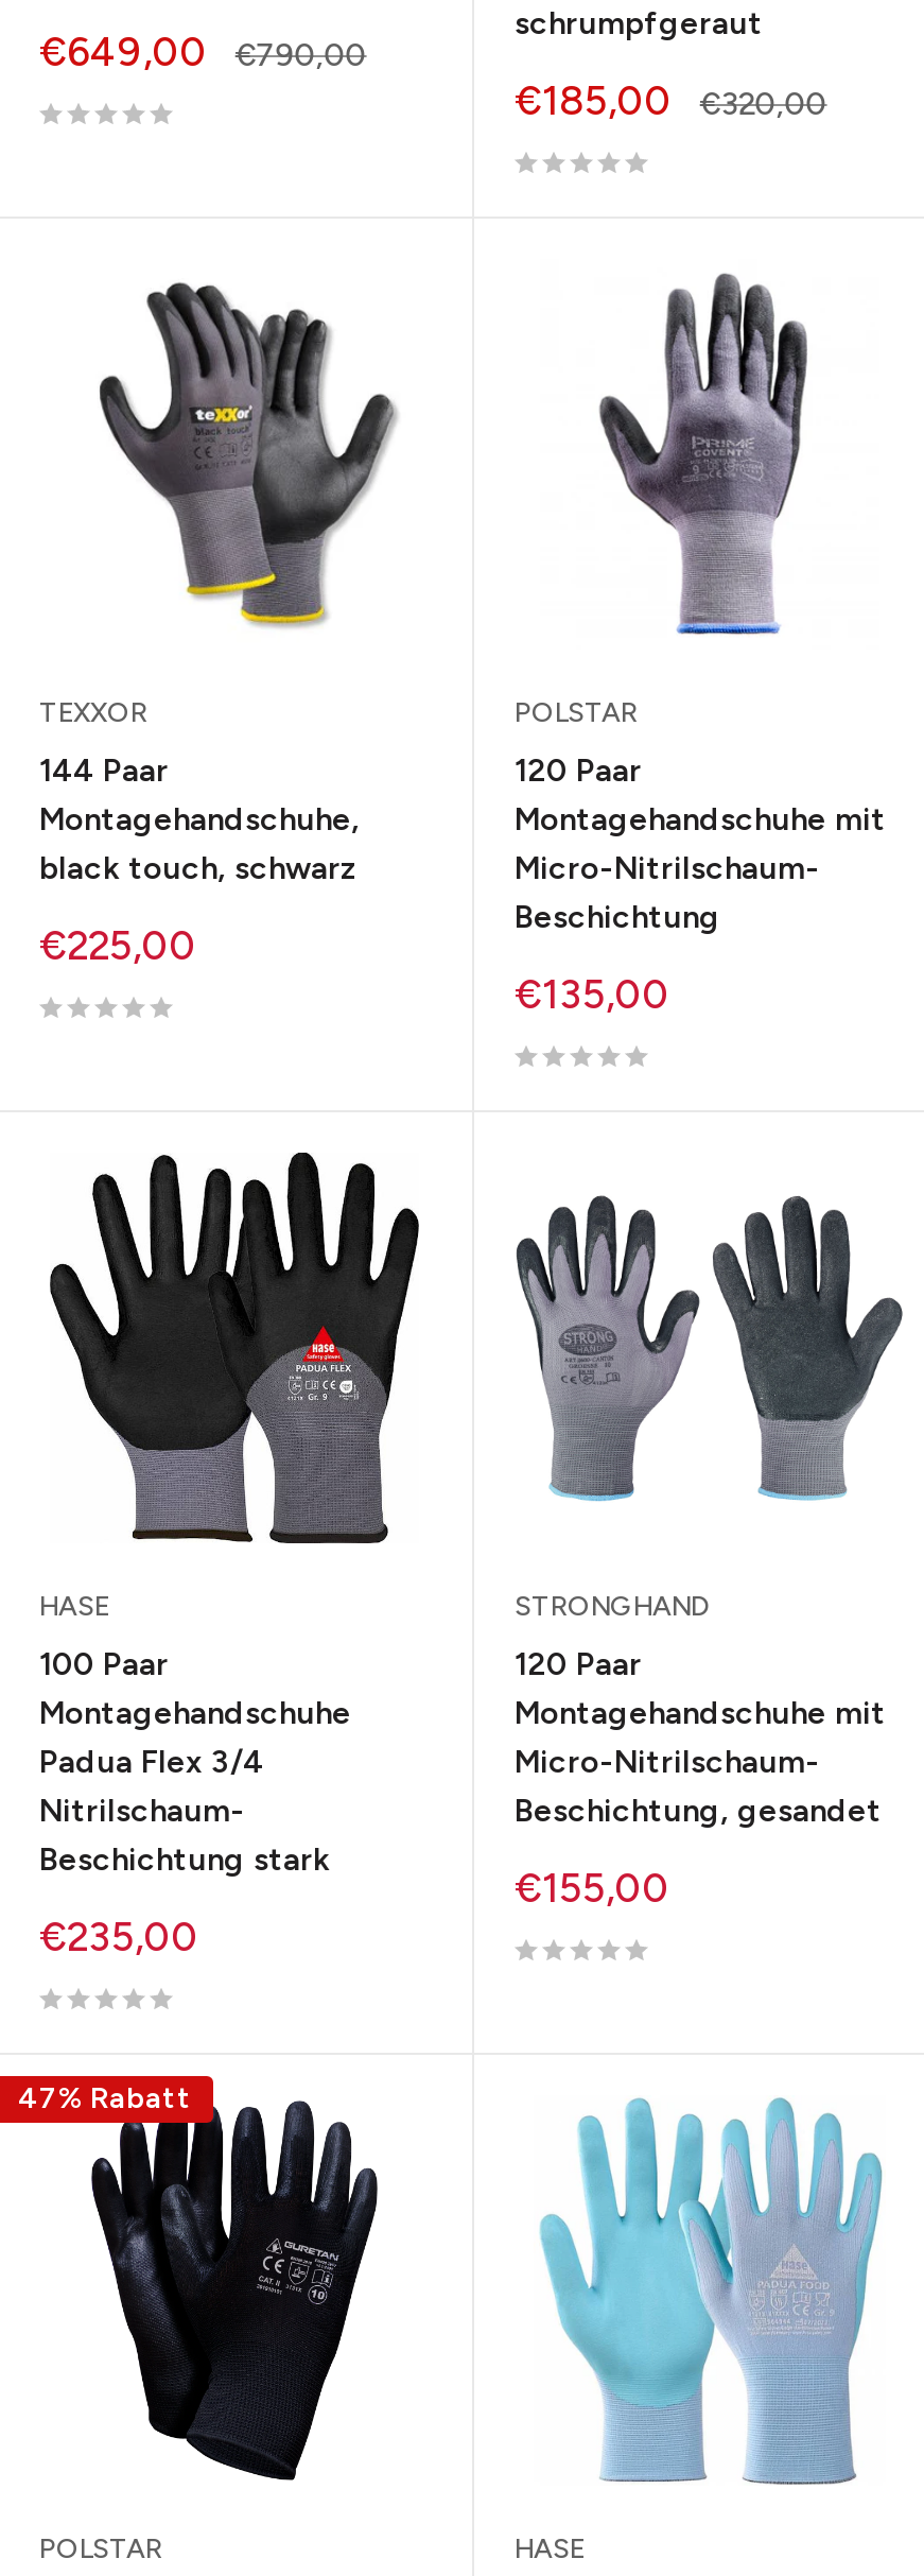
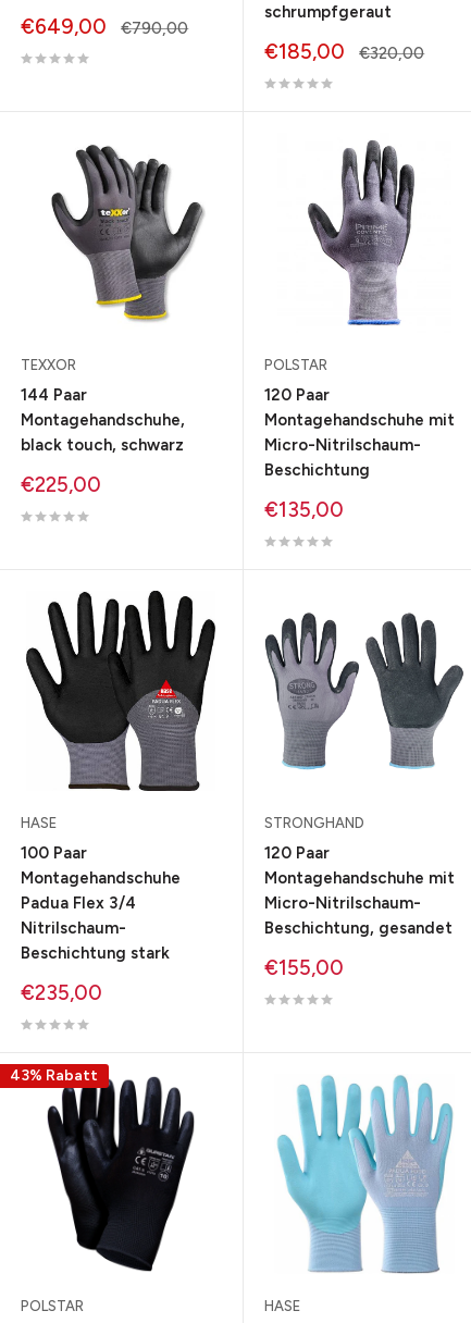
- 47% Rabatt
+ 43% Rabatt
